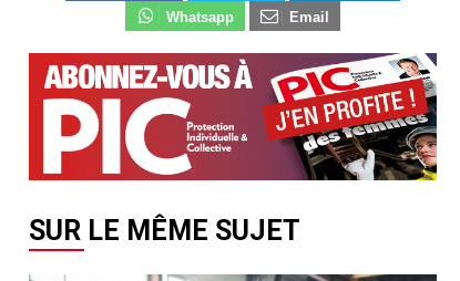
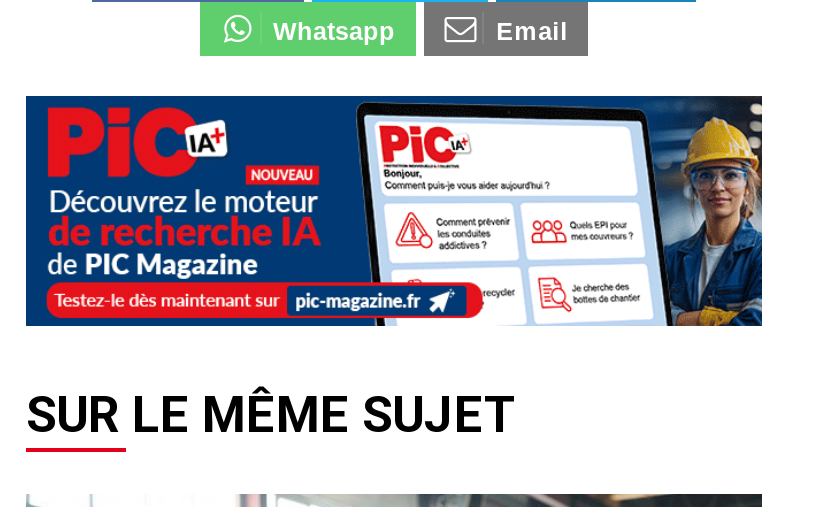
- [image]
+ [image]
